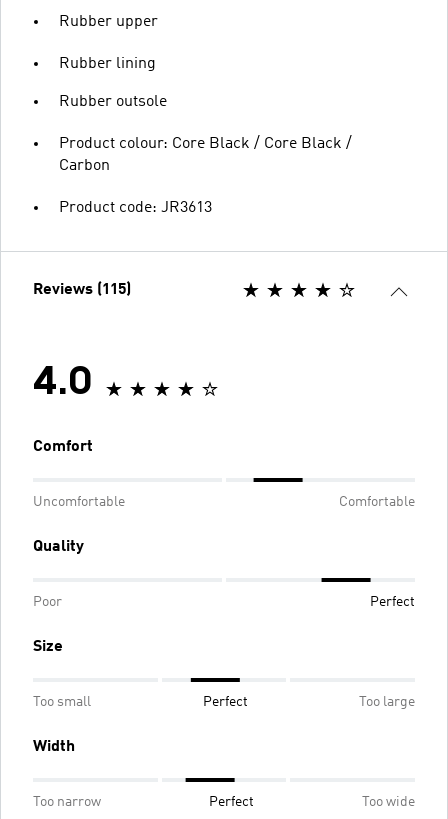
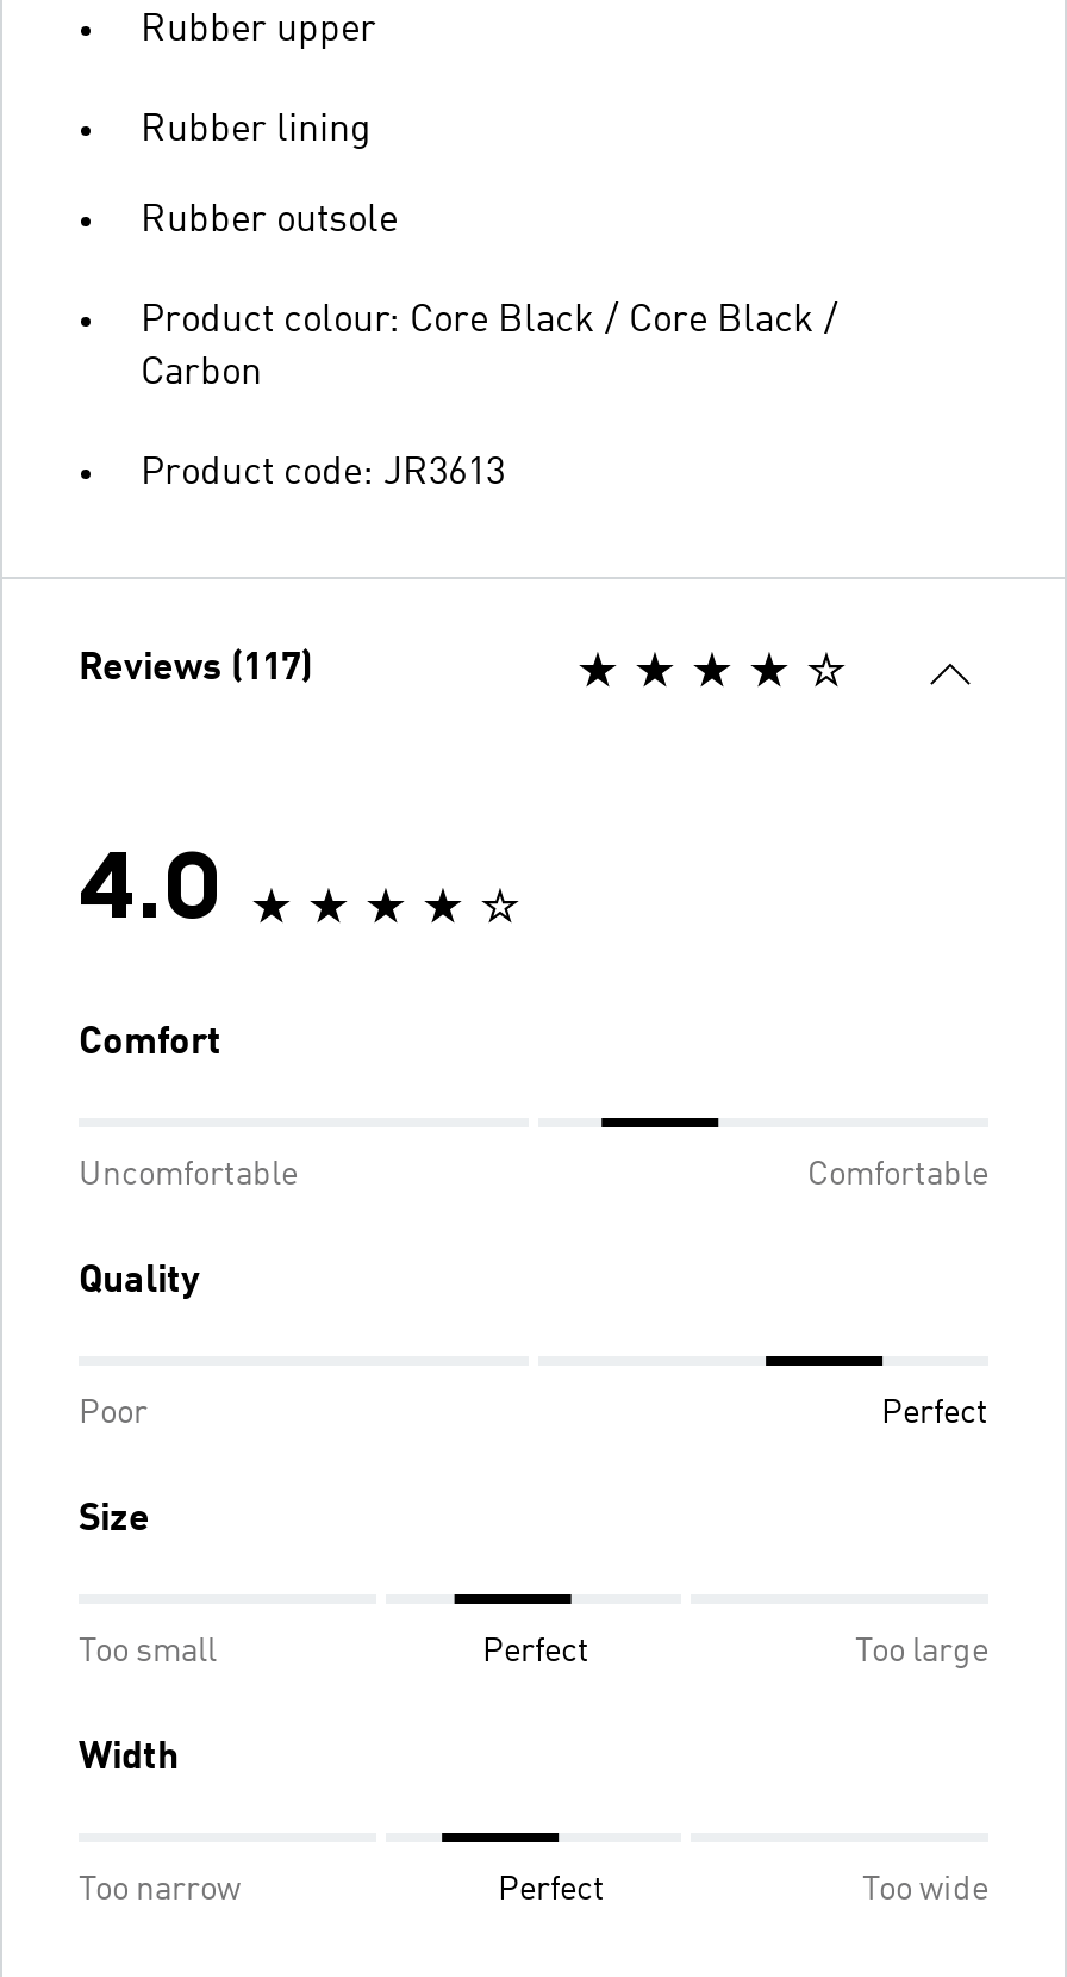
- Reviews (115)
+ Reviews (117)
